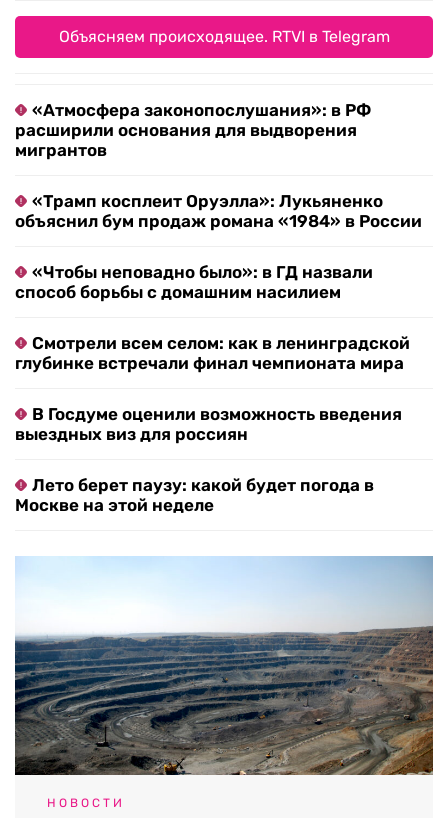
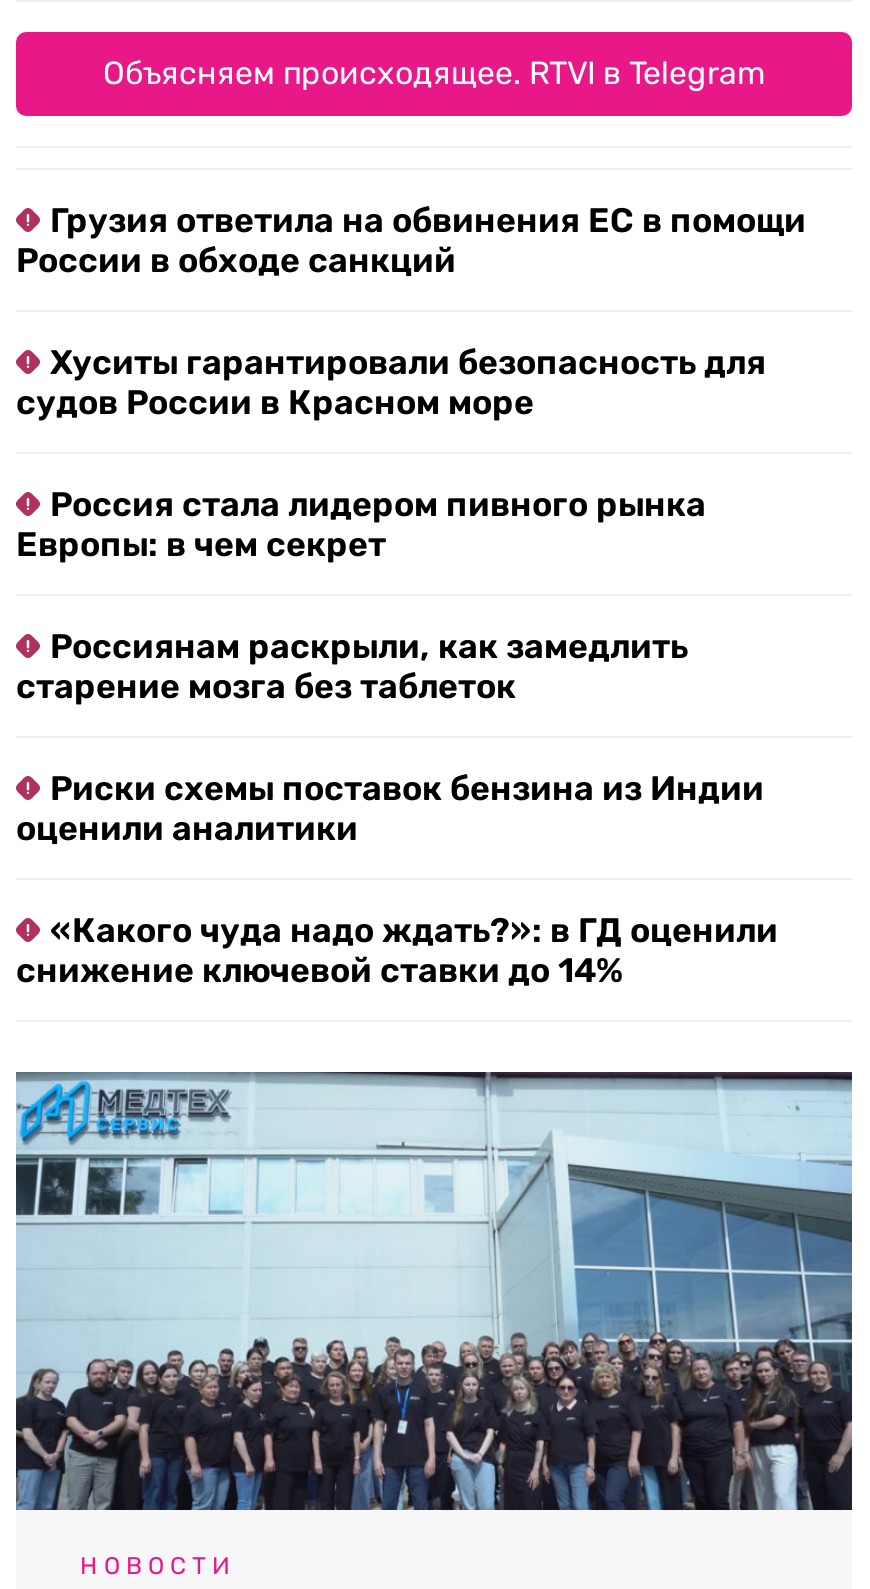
- «Атмосфера законопослушания»: в РФ
- расширили основания для выдворения
- мигрантов
+ Грузия ответила на обвинения ЕС в помощи
+ России в обходе санкций

- «Трамп косплеит Оруэлла»: Лукьяненко
- объяснил бум продаж романа «1984» в России
+ Хуситы гарантировали безопасность для
+ судов России в Красном море

- «Чтобы неповадно было»: в ГД назвали
- способ борьбы с домашним насилием
+ Россия стала лидером пивного рынка
+ Европы: в чем секрет

- Смотрели всем селом: как в ленинградской
- глубинке встречали финал чемпионата мира
+ Россиянам раскрыли, как замедлить
+ старение мозга без таблеток

- В Госдуме оценили возможность введения
- выездных виз для россиян
+ Риски схемы поставок бензина из Индии
+ оценили аналитики

- Лето берет паузу: какой будет погода в
- Москве на этой неделе
+ «Какого чуда надо ждать?»: в ГД оценили
+ снижение ключевой ставки до 14%

- [image]
+ [image]
